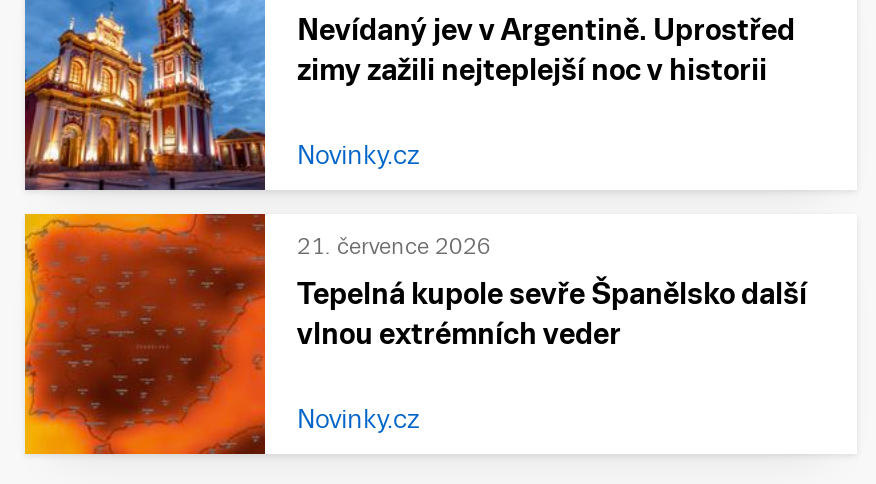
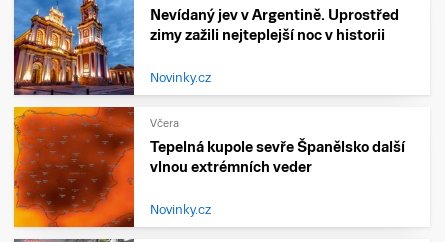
- 21. července 2026
+ Včera
